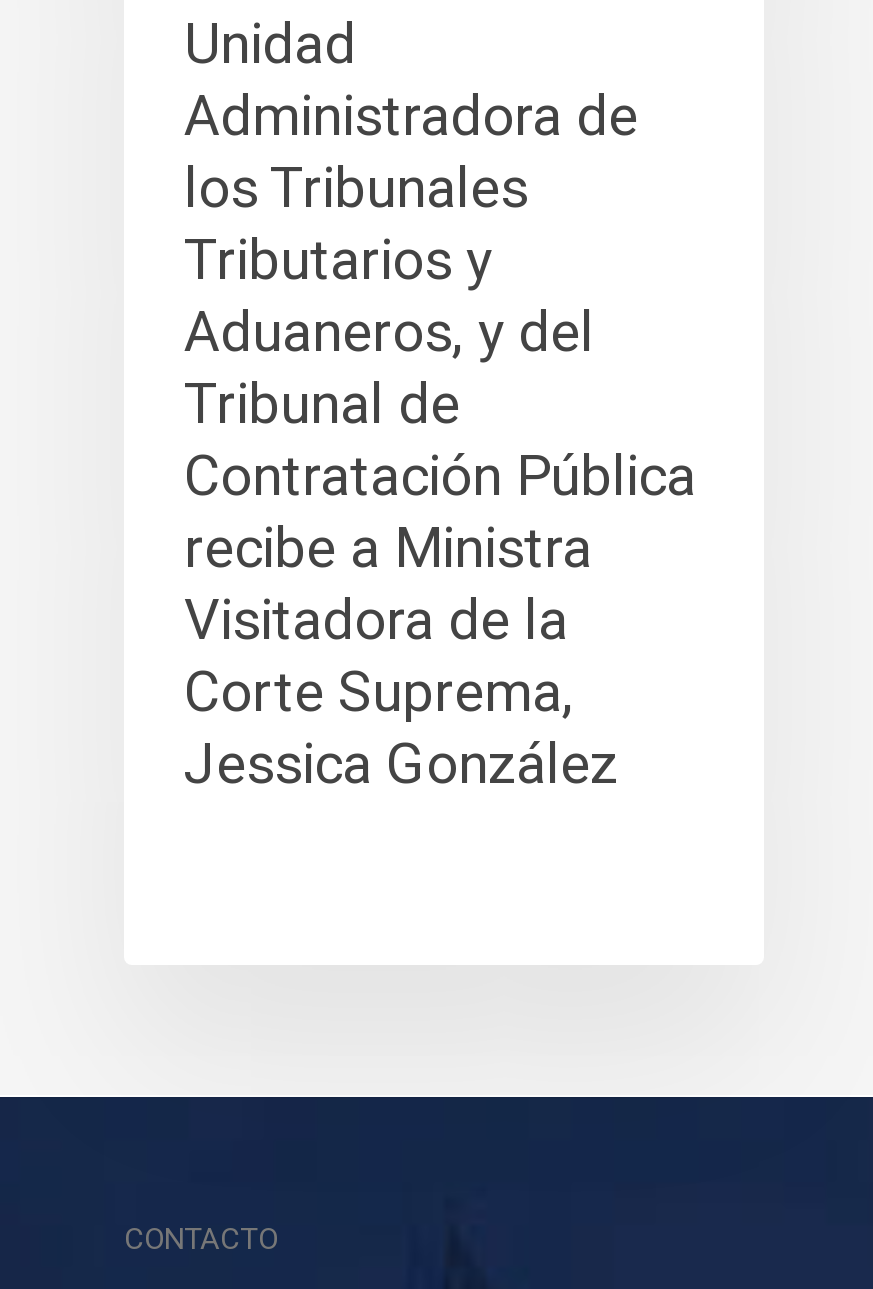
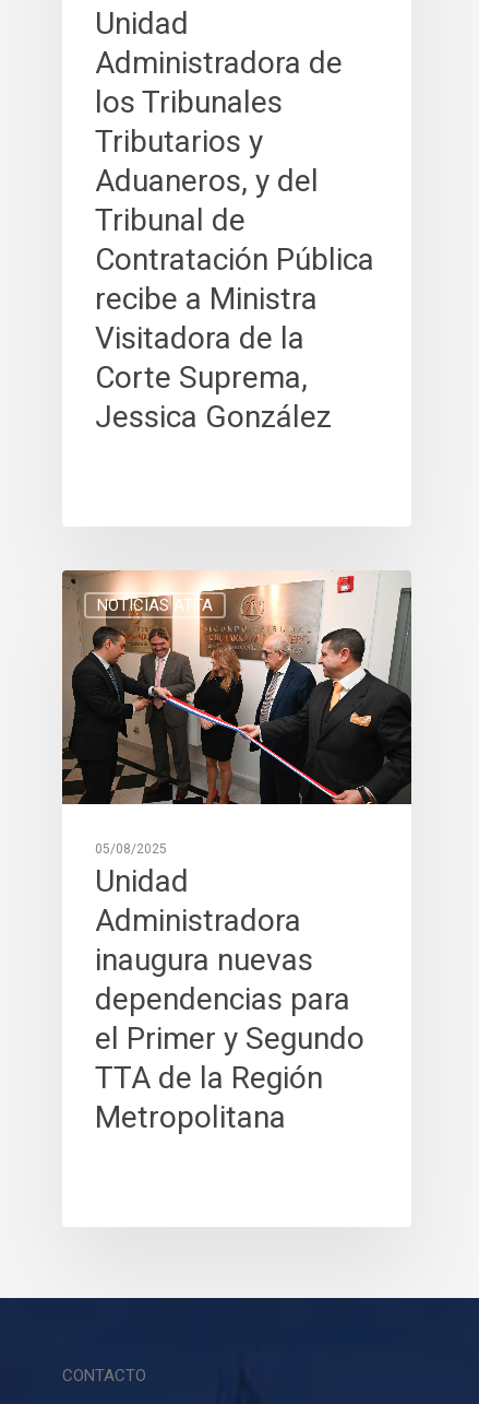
+ [image]
+ NOTICIAS ATTA

+ 05/08/2025
+ Unidad
+ Administradora
+ inaugura nuevas
+ dependencias para
+ el Primer y Segundo
+ TTA de la Región
+ Metropolitana
